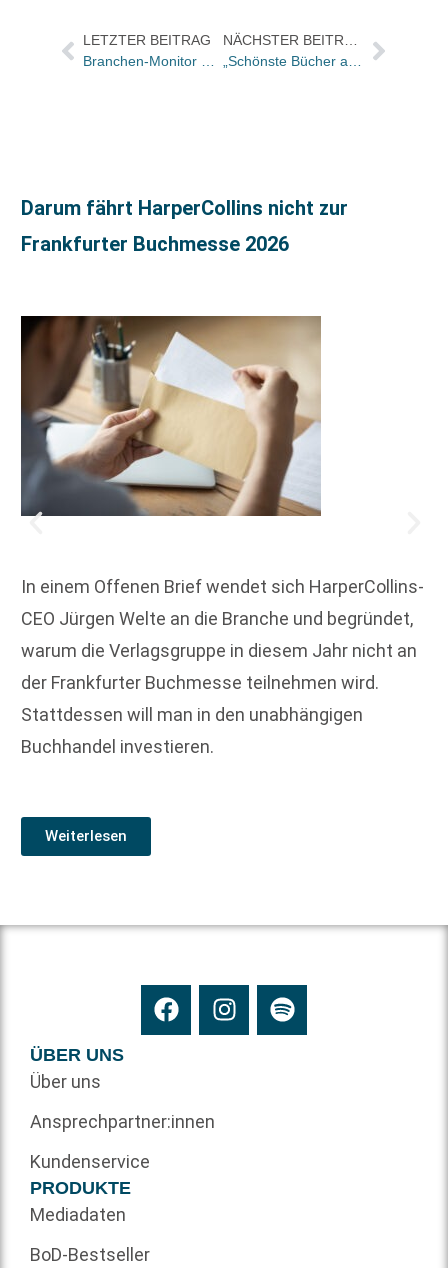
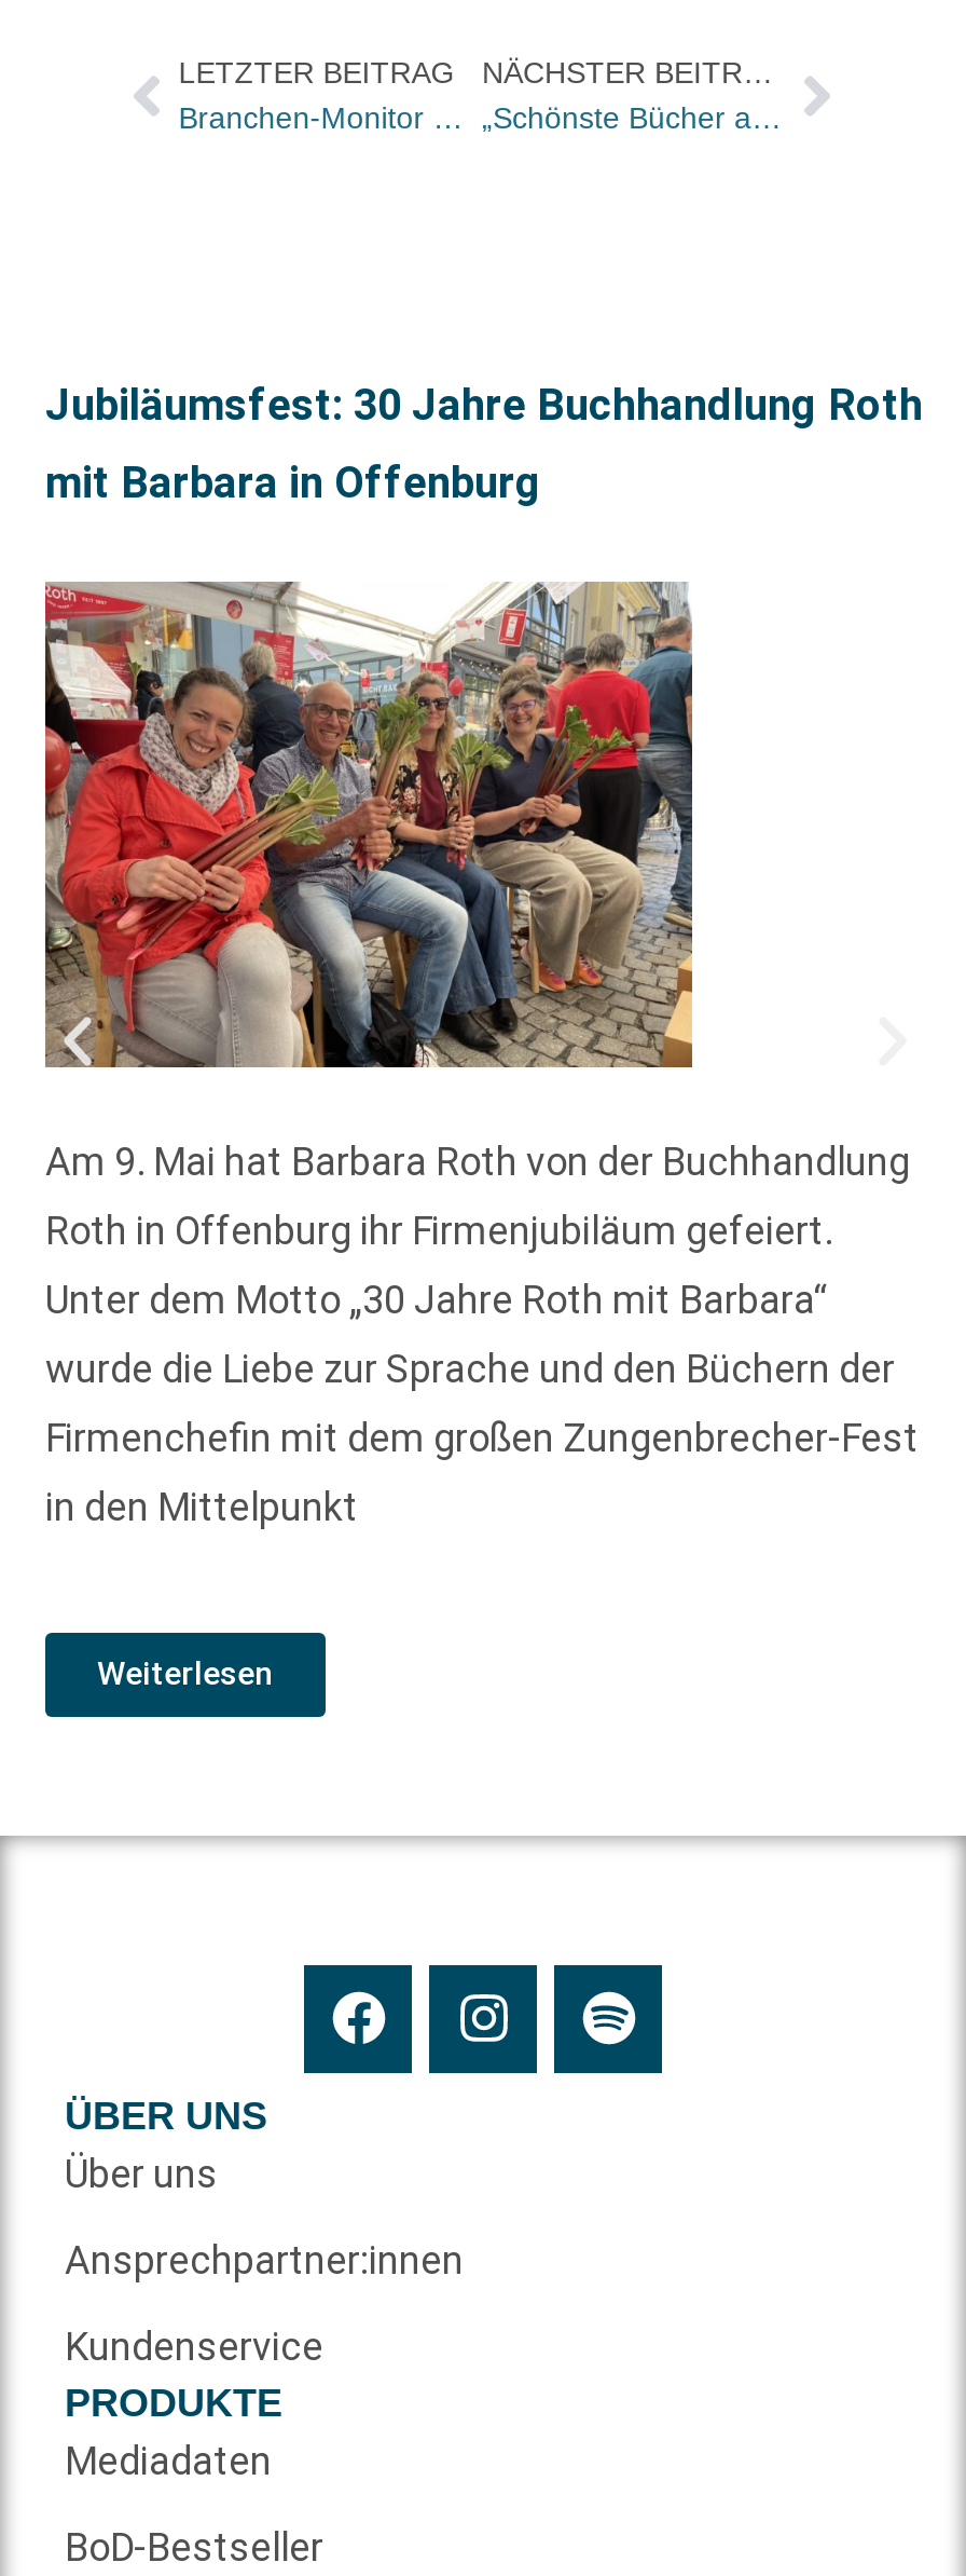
- Darum fährt HarperCollins nicht zur
+ Jubiläumsfest: 30 Jahre Buchhandlung Roth

- Frankfurter Buchmesse 2026
+ mit Barbara in Offenburg

- [image]
+ [image]

- In einem Offenen Brief wendet sich HarperCollins-
+ Am 9. Mai hat Barbara Roth von der Buchhandlung

- CEO Jürgen Welte an die Branche und begründet,
+ Roth in Offenburg ihr Firmenjubiläum gefeiert.

- warum die Verlagsgruppe in diesem Jahr nicht an
+ Unter dem Motto „30 Jahre Roth mit Barbara“

- der Frankfurter Buchmesse teilnehmen wird.
+ wurde die Liebe zur Sprache und den Büchern der

- Stattdessen will man in den unabhängigen
+ Firmenchefin mit dem großen Zungenbrecher-Fest

- Buchhandel investieren.
+ in den Mittelpunkt
